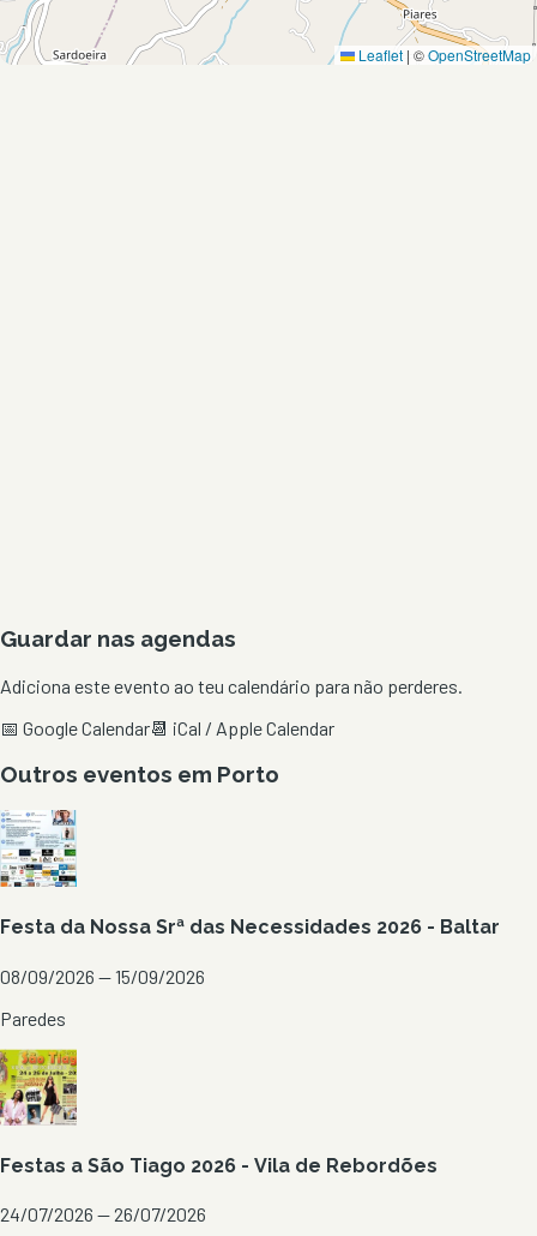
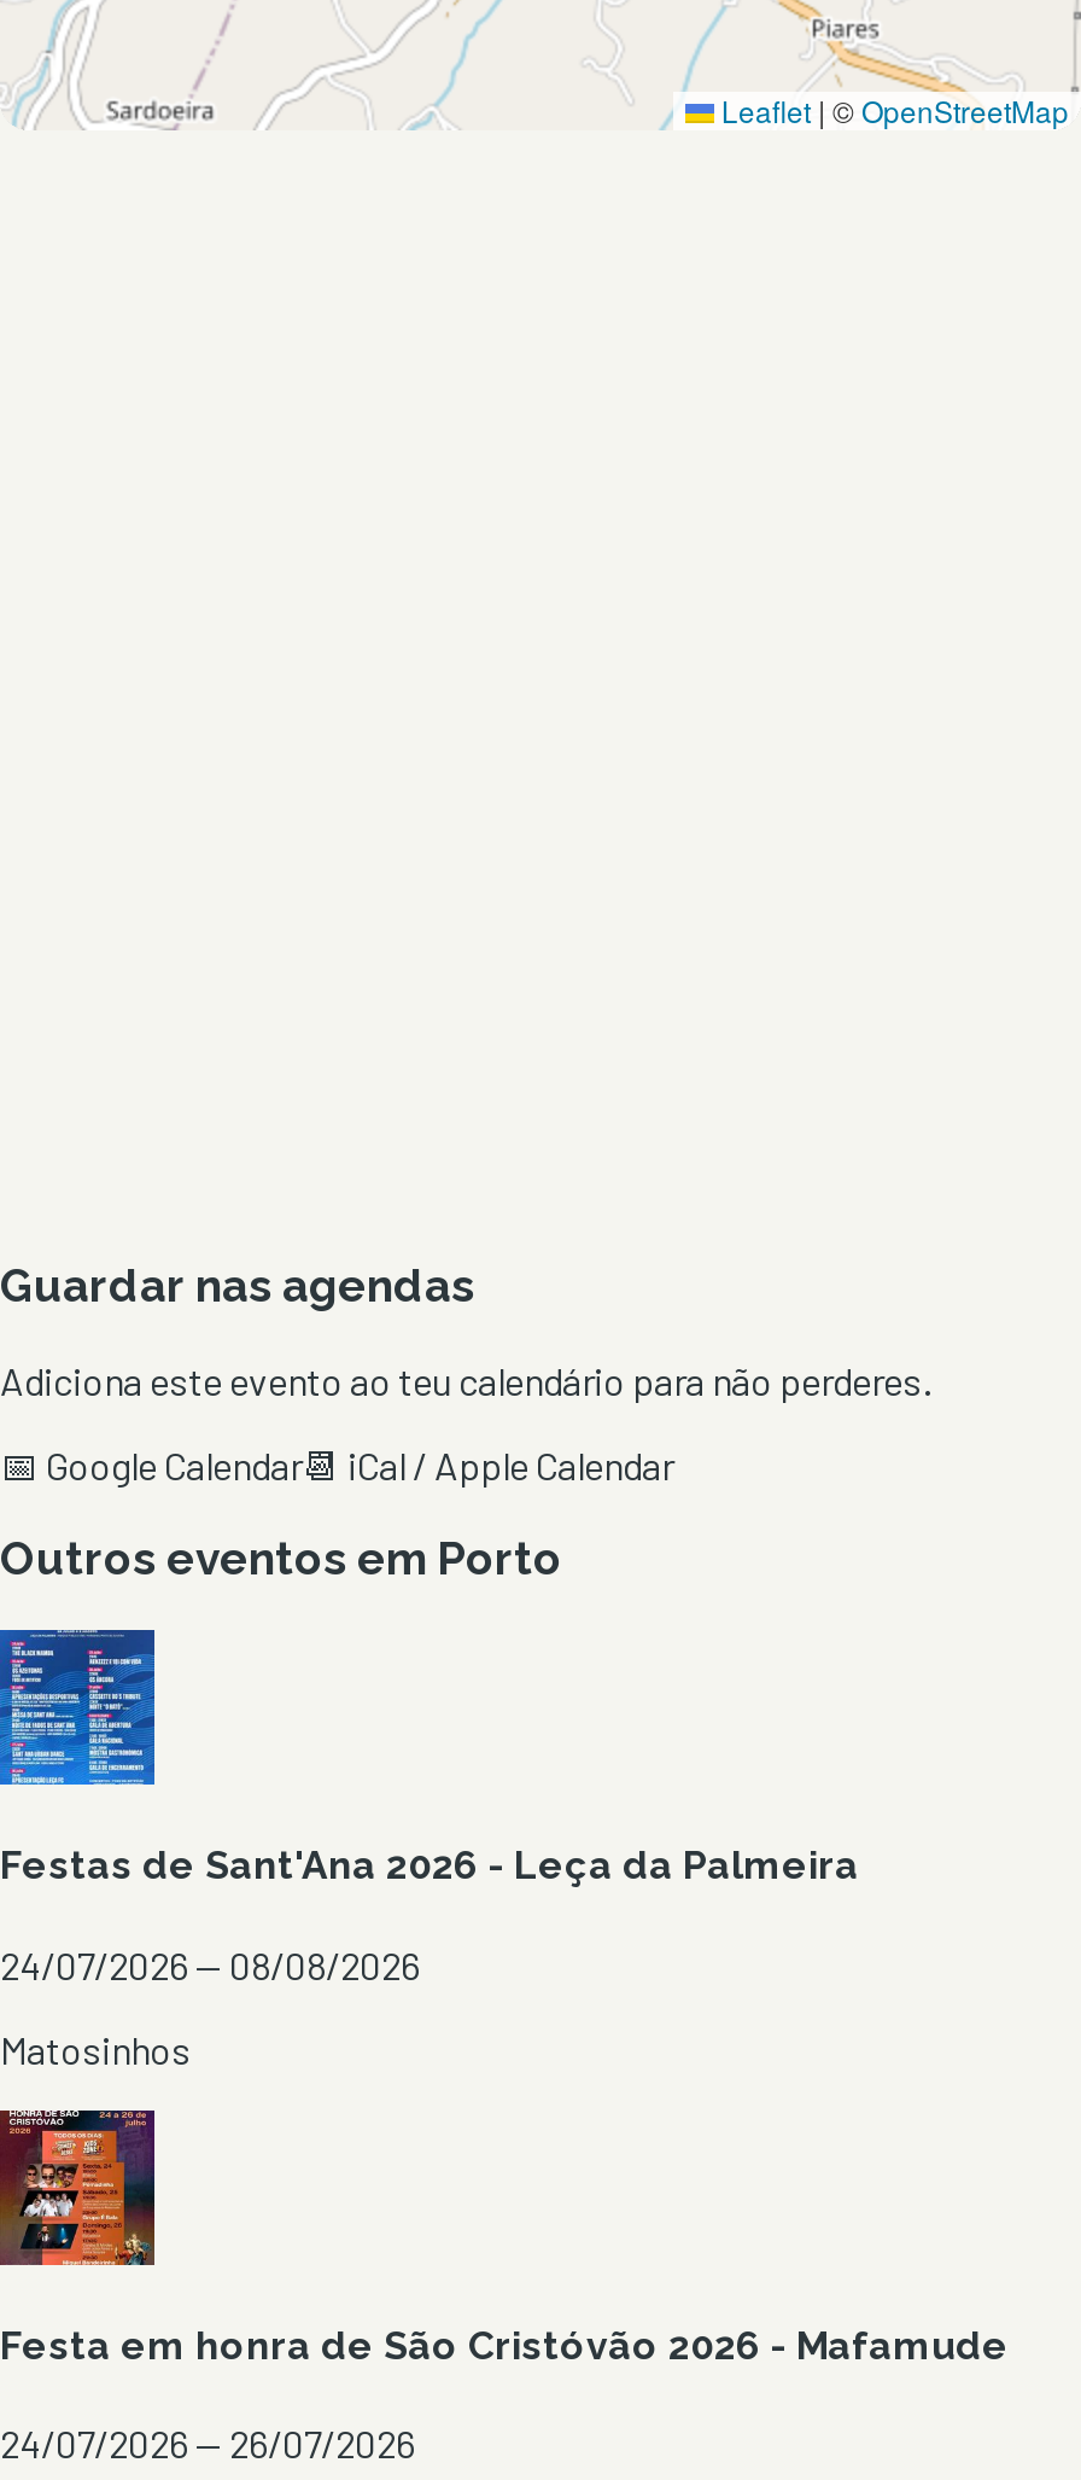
- [image]
- Festa da Nossa Srª das Necessidades 2026 - Baltar
+ [image]
+ Festas de Sant'Ana 2026 - Leça da Palmeira

- 08/09/2026 — 15/09/2026
+ 24/07/2026 — 08/08/2026

- Paredes
+ Matosinhos

- [image]
- Festas a São Tiago 2026 - Vila de Rebordões
+ [image]
+ Festa em honra de São Cristóvão 2026 - Mafamude
